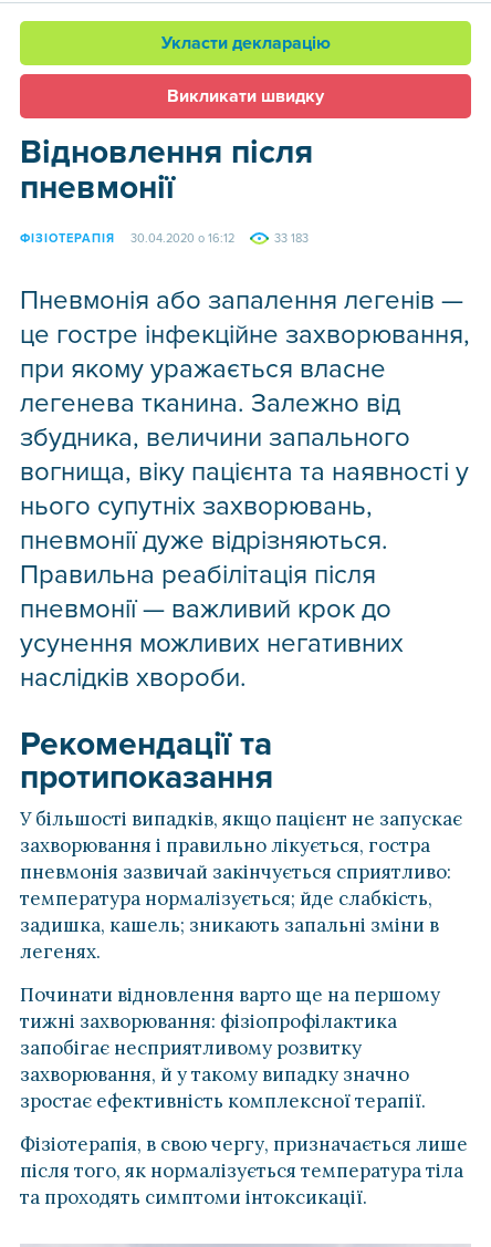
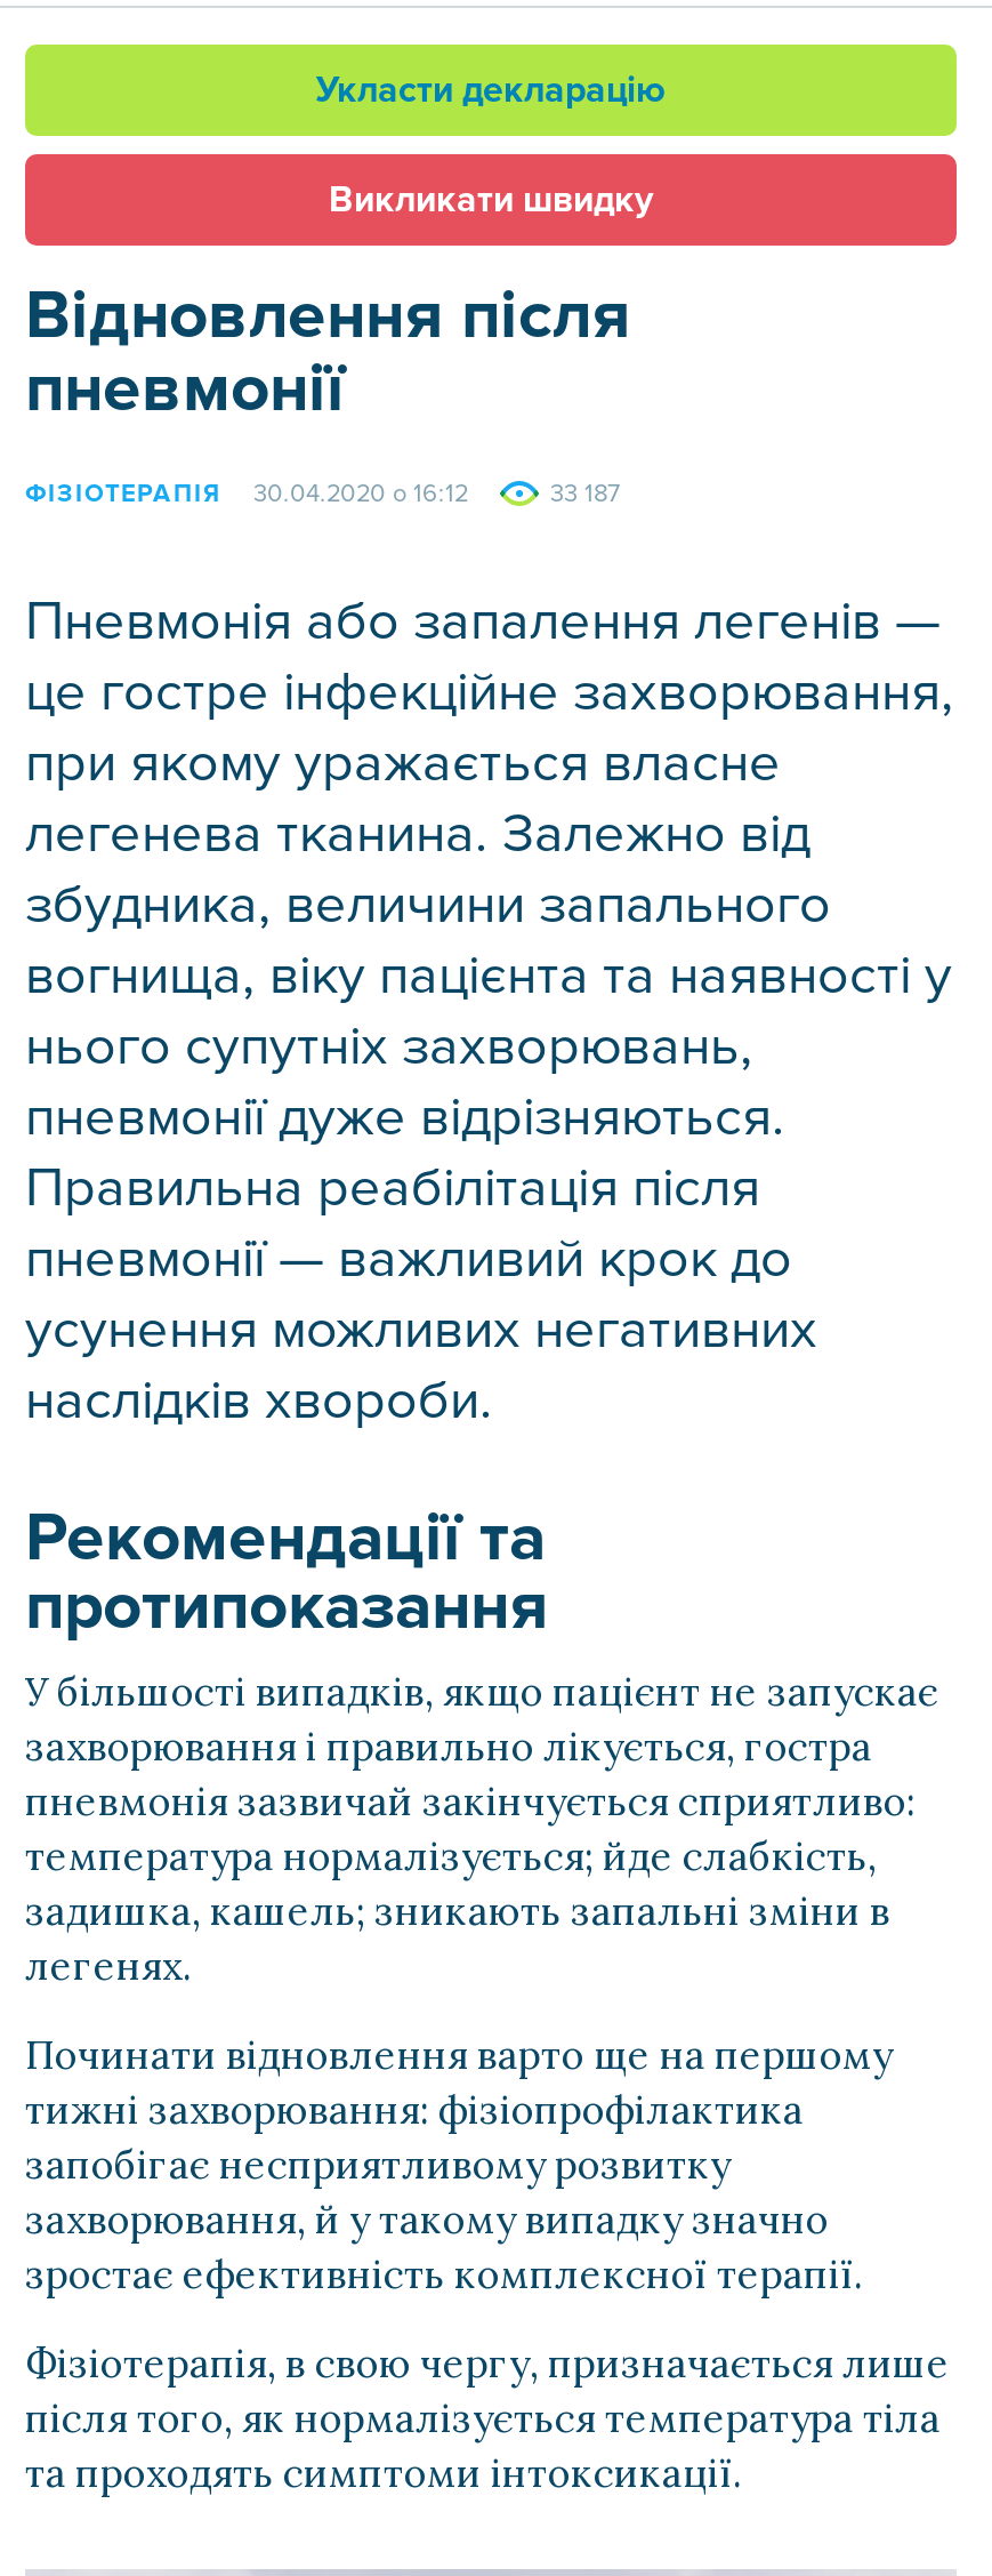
- 33 183
+ 33 187
